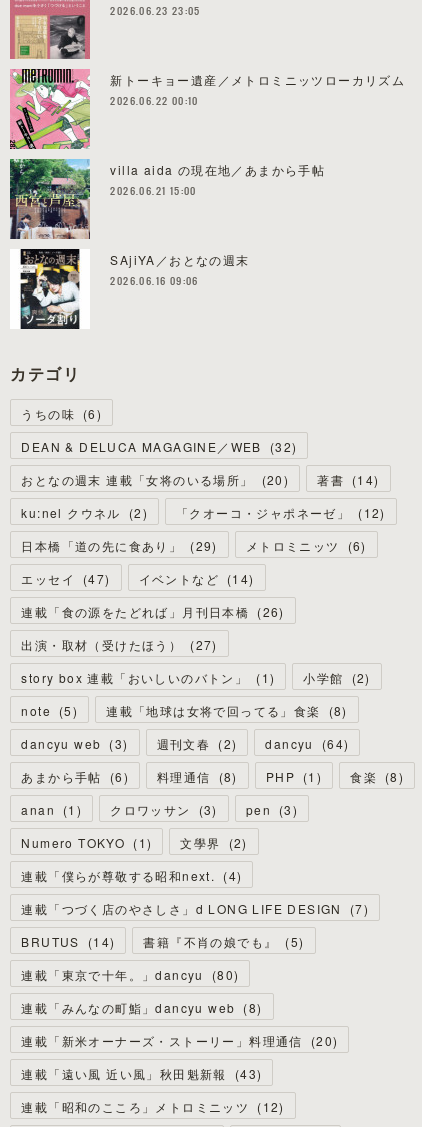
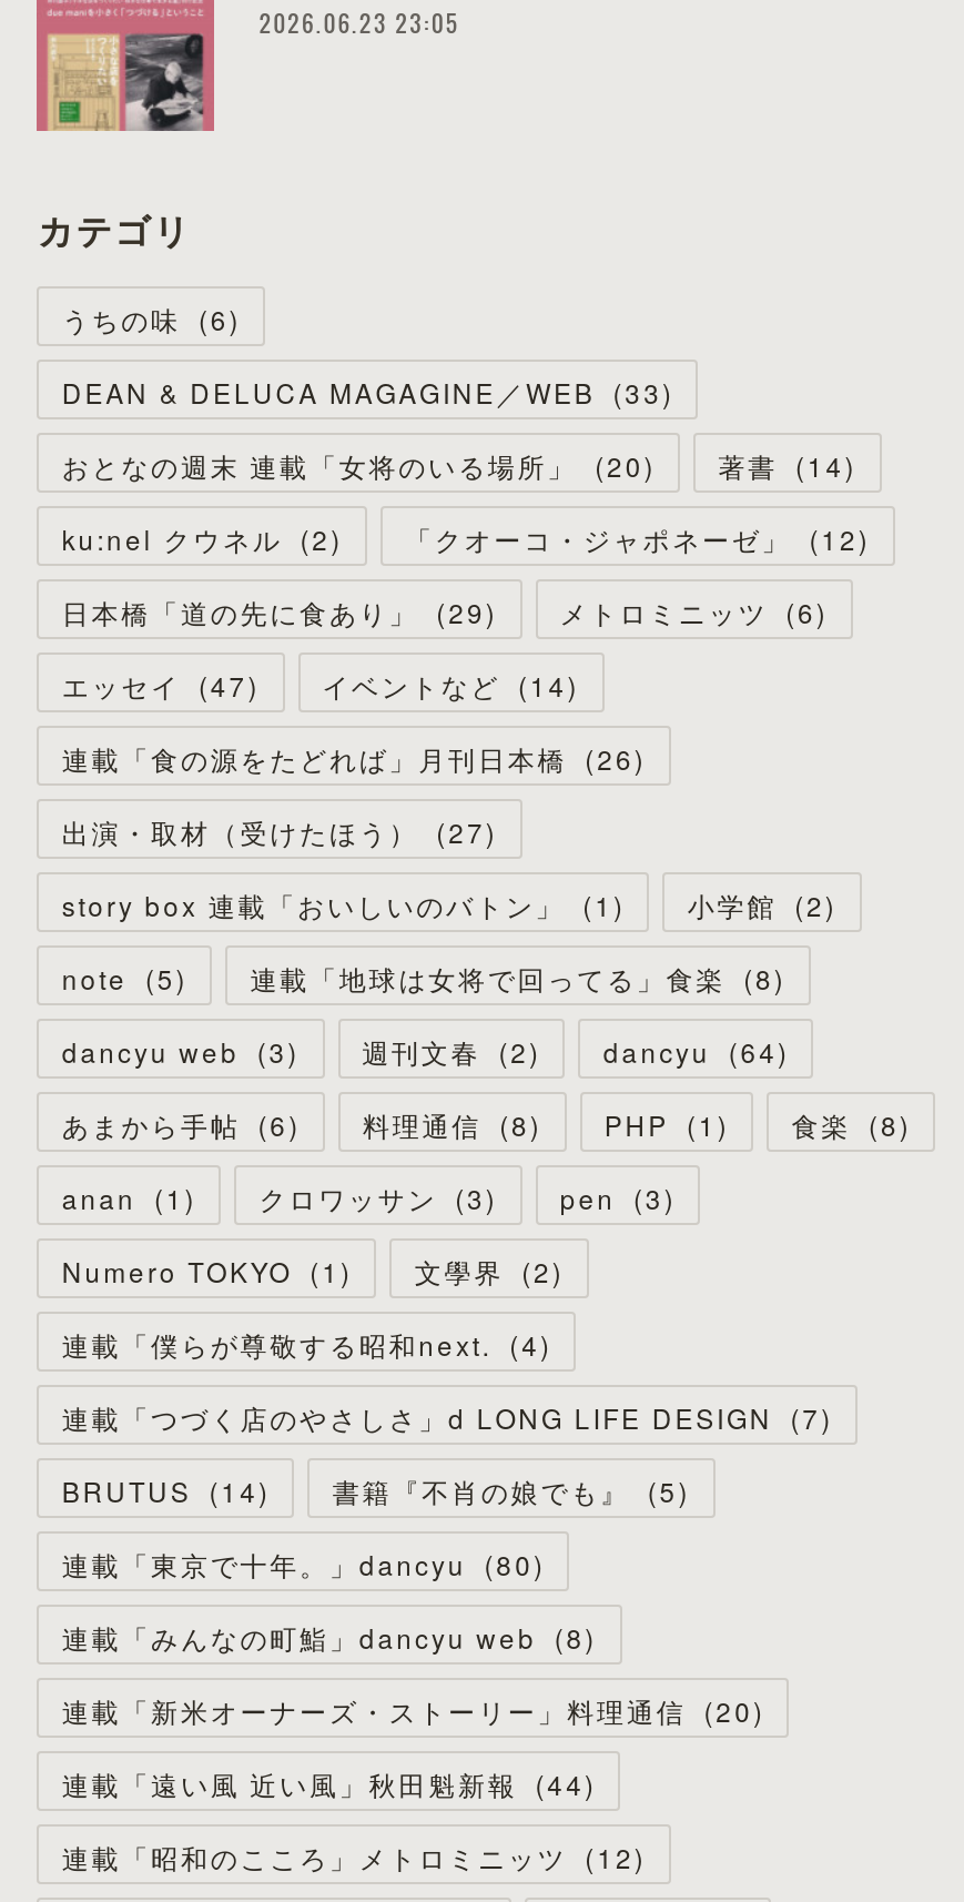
- [image]
- 新トーキョー遺産／メトロミニッツローカリズム
- 2026.06.22 00:10

- [image]
- villa aida の現在地／あまから手帖
- 2026.06.21 15:00

- [image]
- SAjiYA／おとなの週末
- 2026.06.16 09:06

- DEAN & DELUCA MAGAGINE／WEB (32)
+ DEAN & DELUCA MAGAGINE／WEB (33)

- 連載「遠い風 近い風」秋田魁新報 (43)
+ 連載「遠い風 近い風」秋田魁新報 (44)
